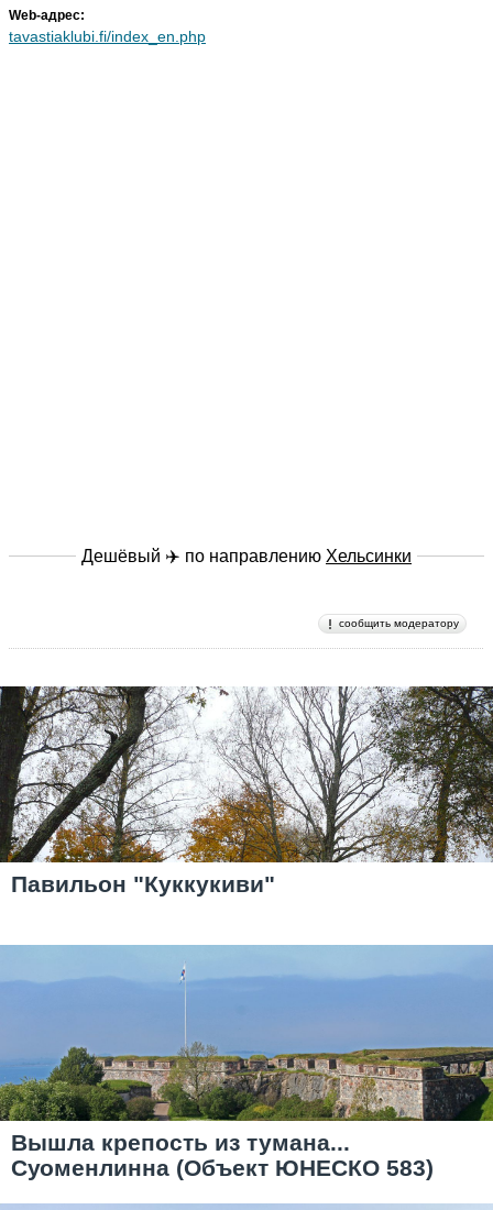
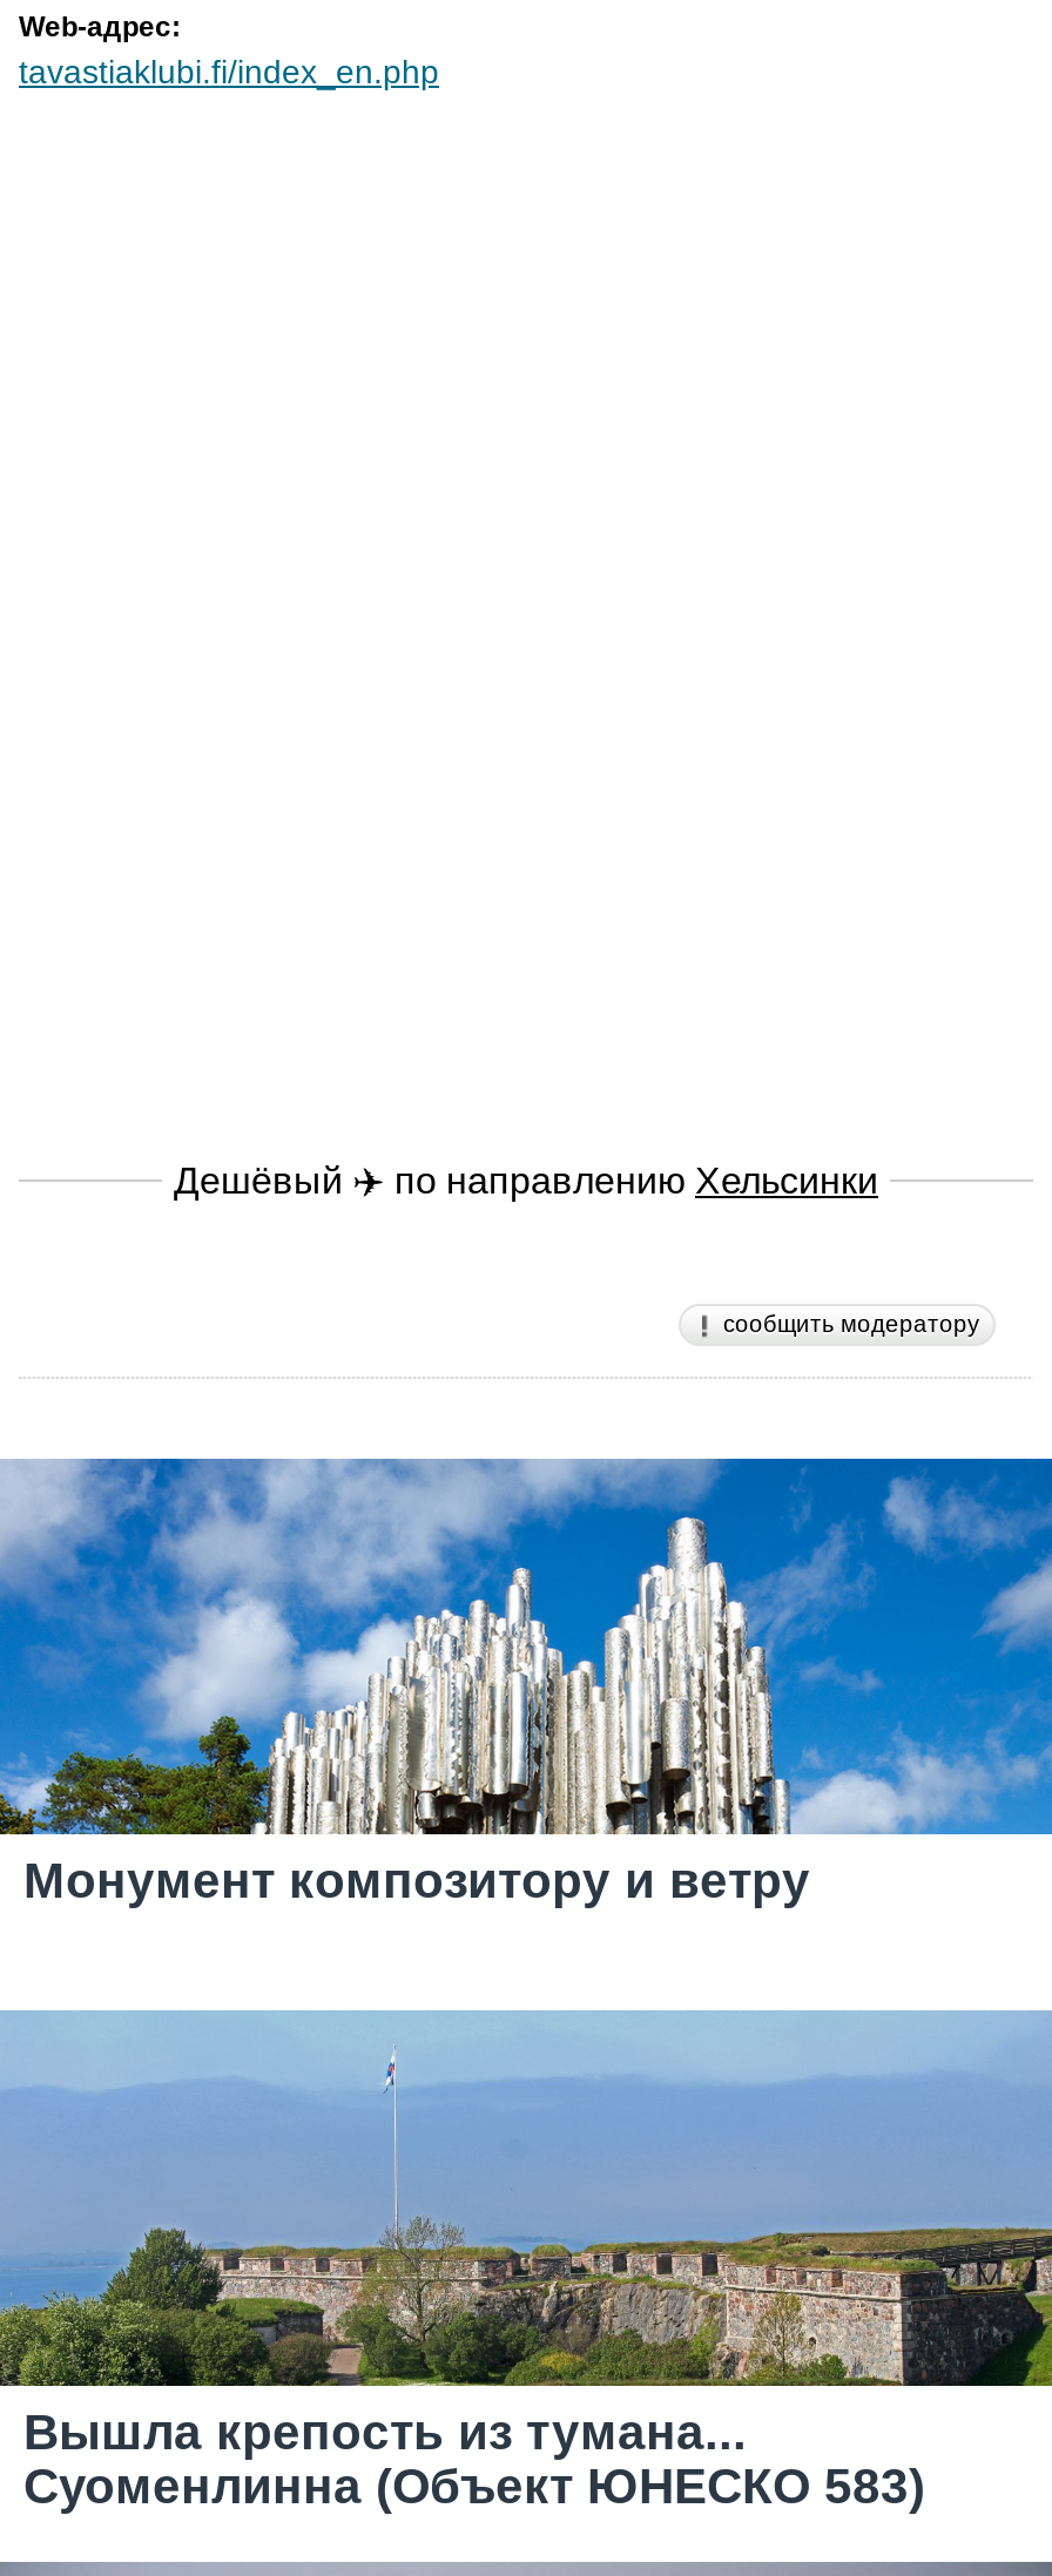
- [image]
- Павильон "Куккукиви"
+ [image]
+ Монумент композитору и ветру
